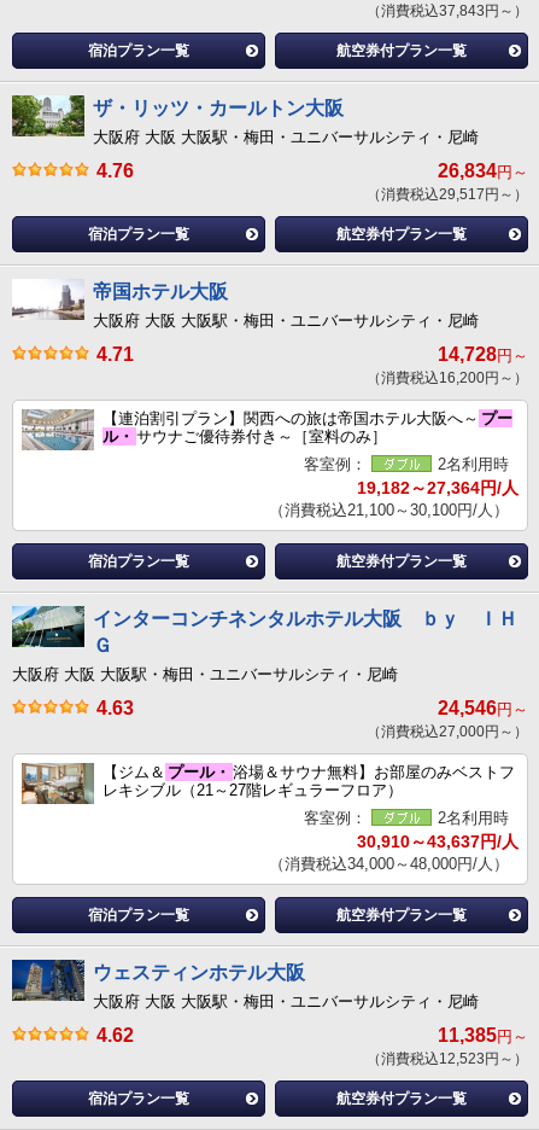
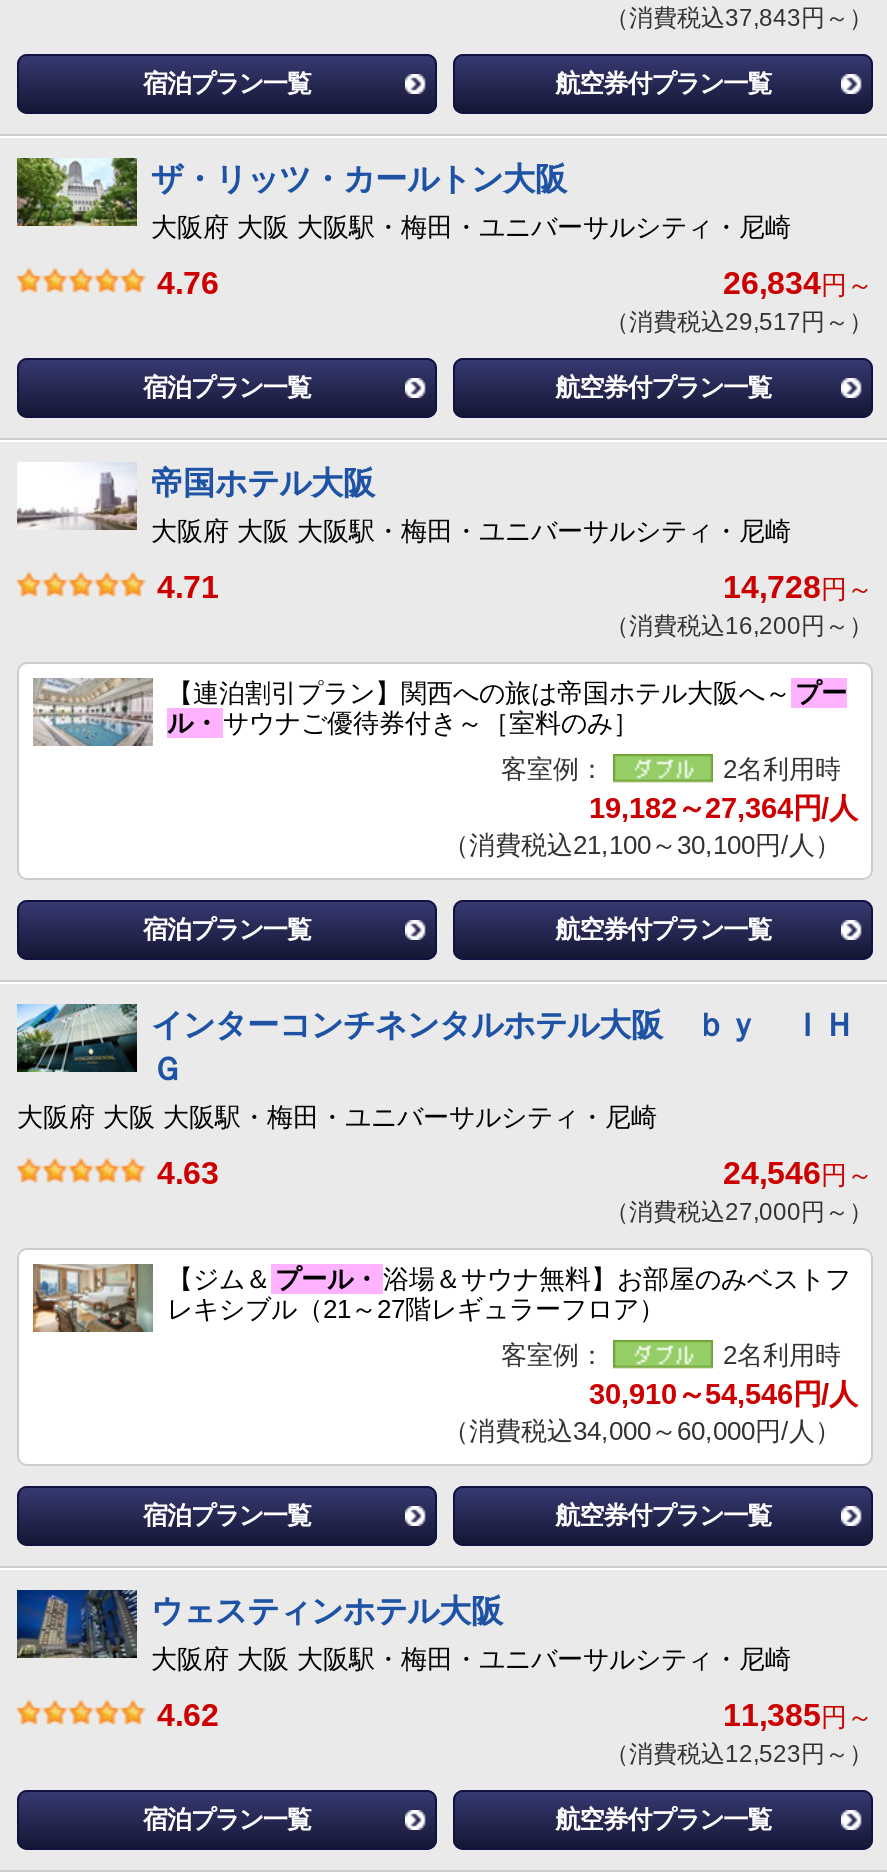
- 30,910～43,637円/人
+ 30,910～54,546円/人

- （消費税込34,000～48,000円/人）
+ （消費税込34,000～60,000円/人）
